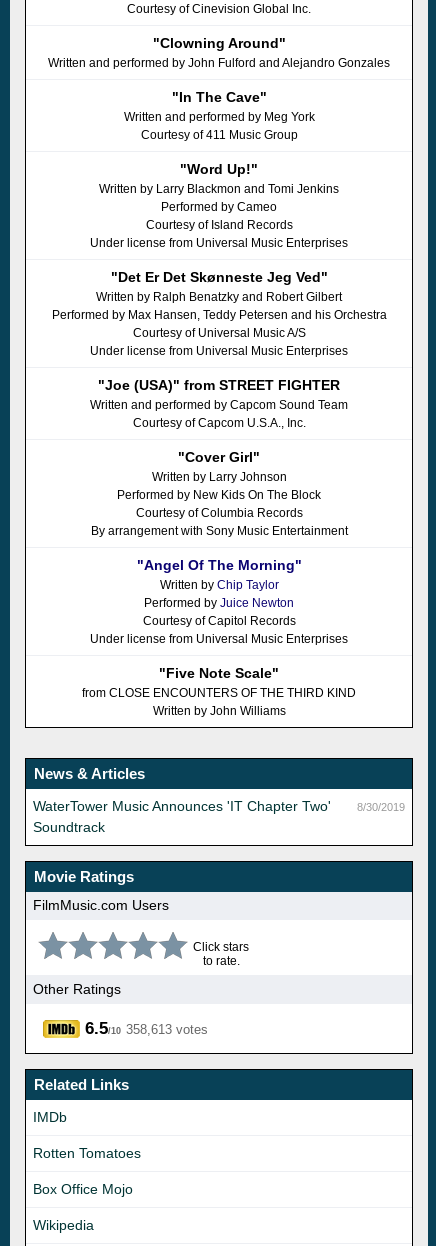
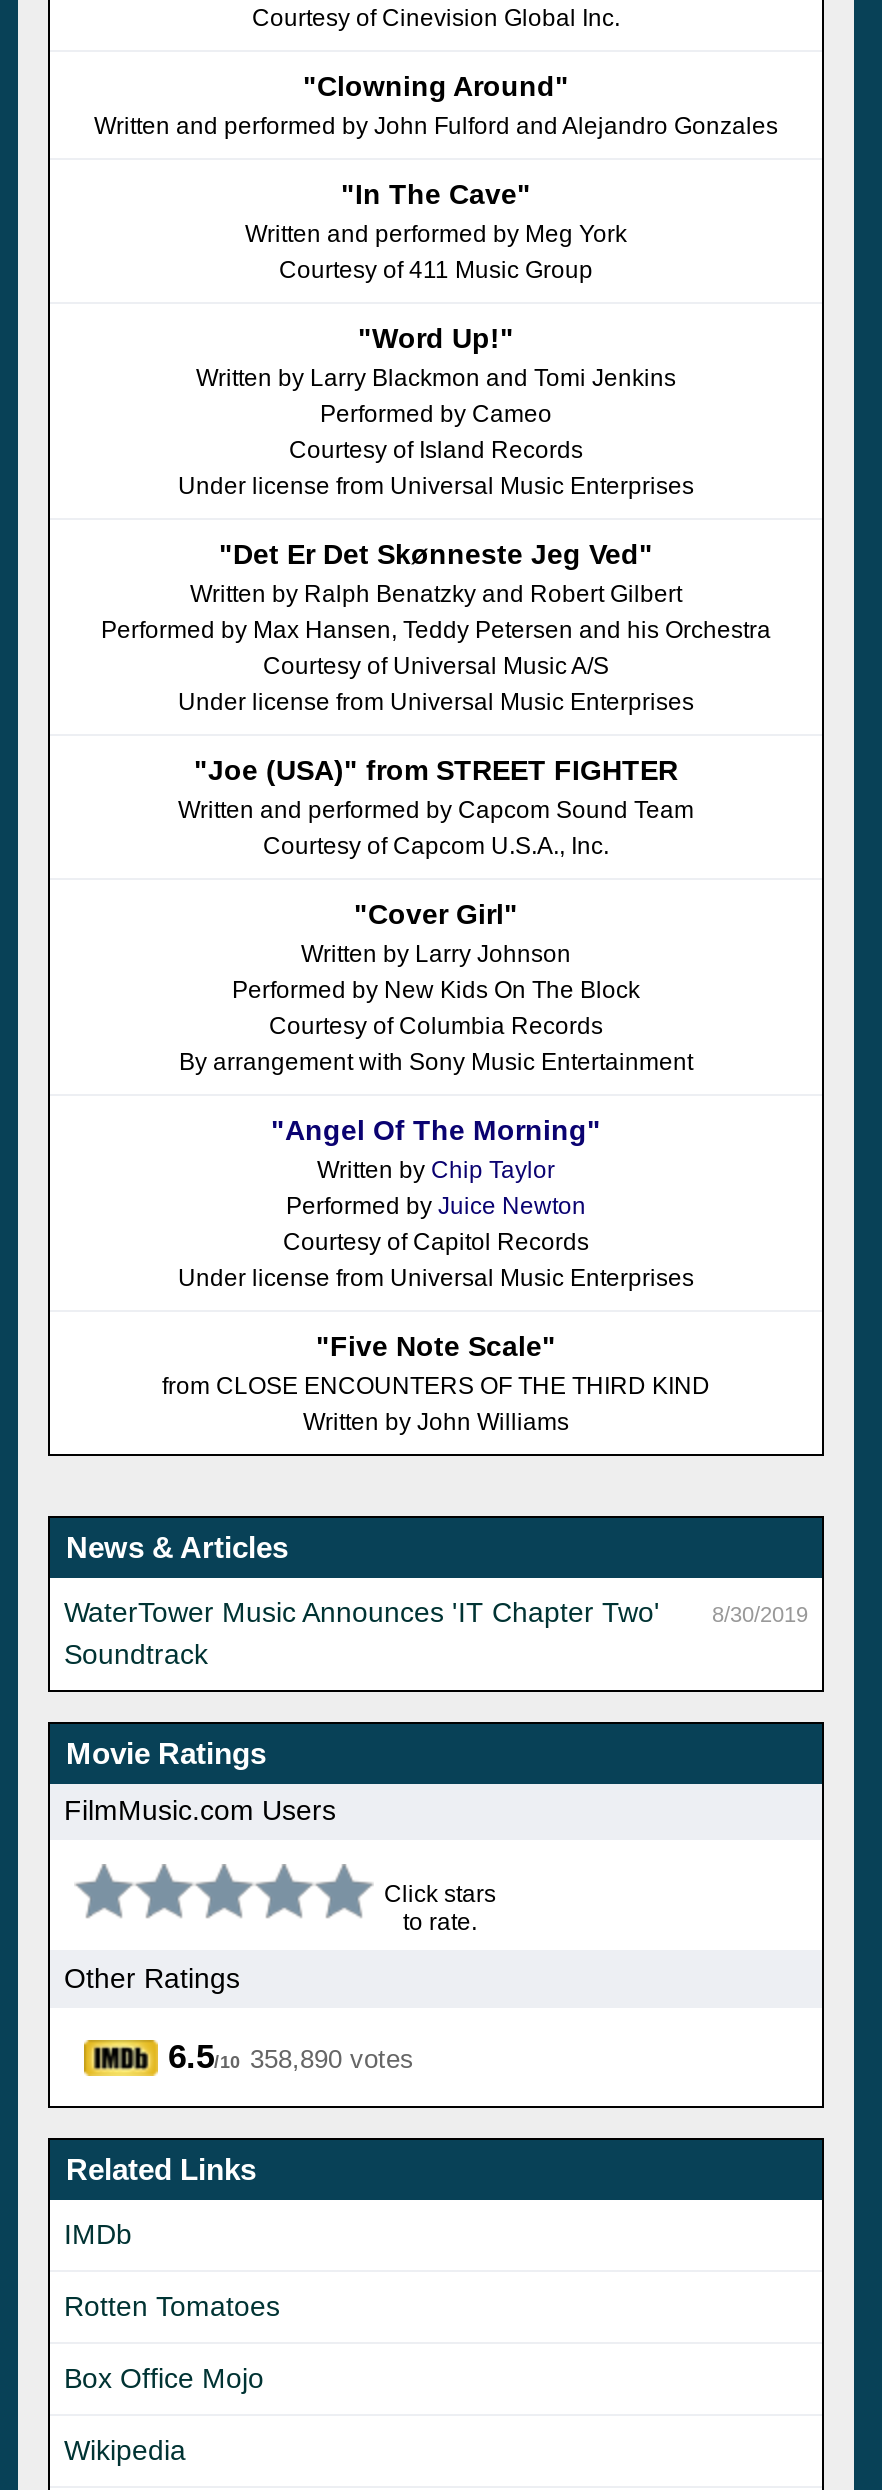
- 6.5/10 358,613 votes
+ 6.5/10 358,890 votes
